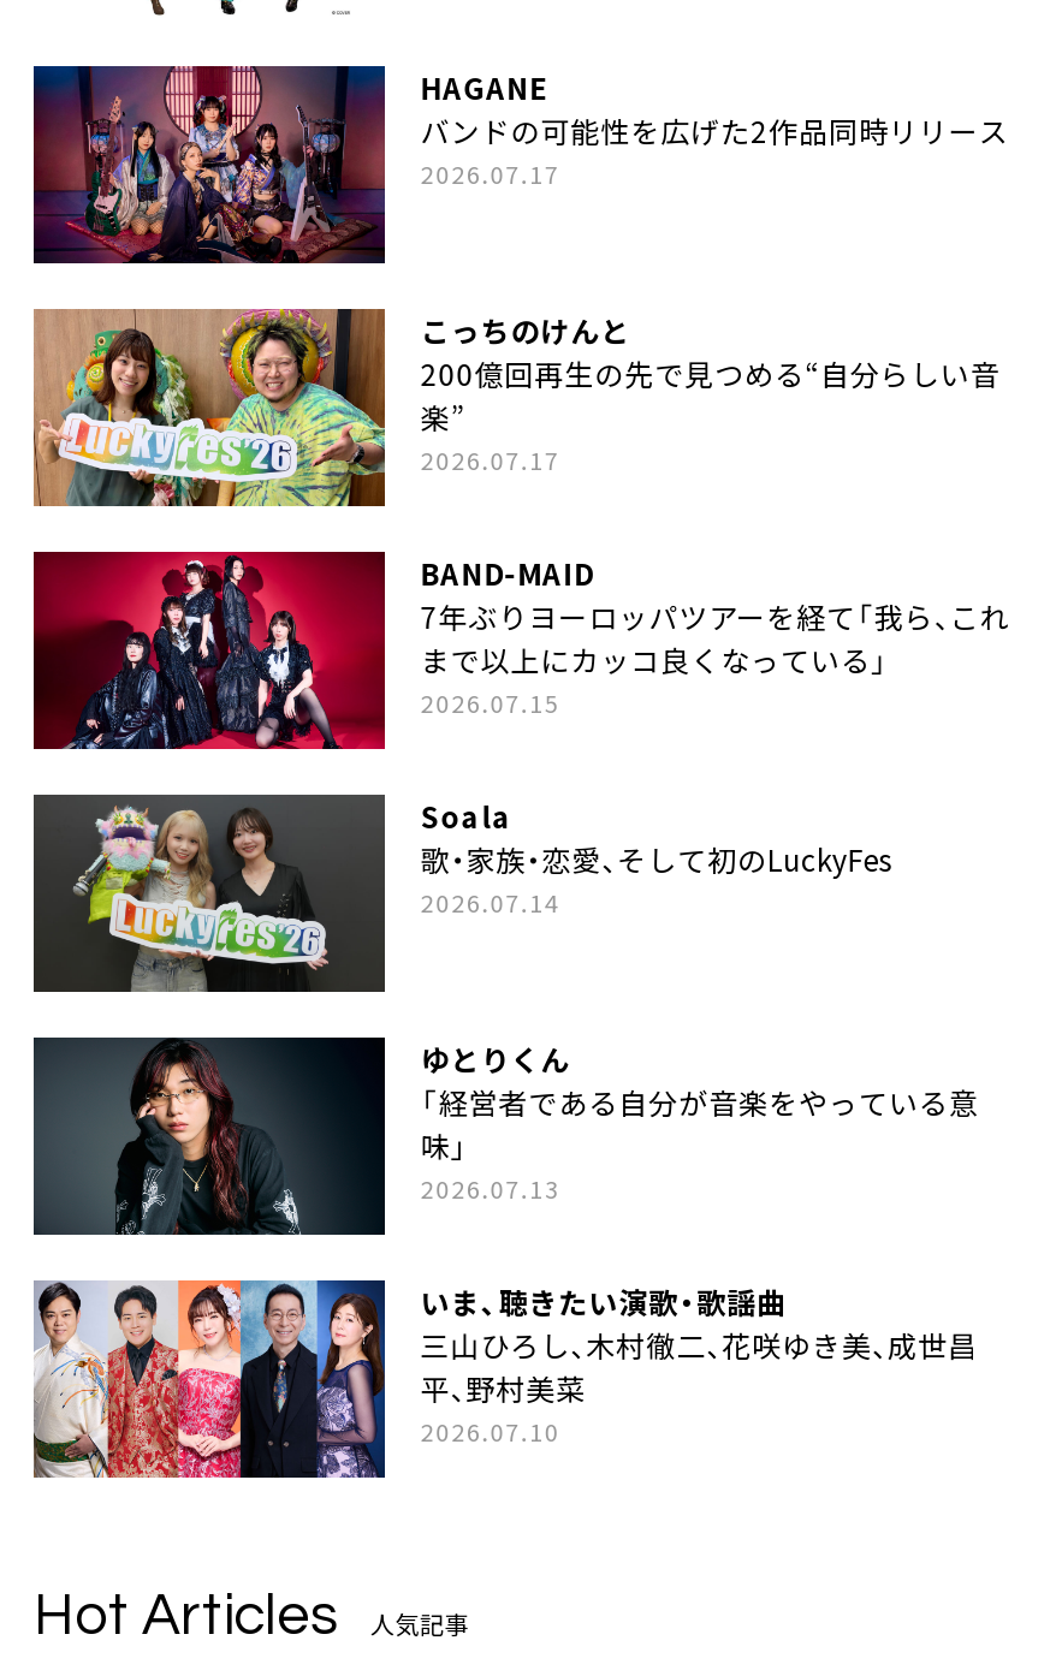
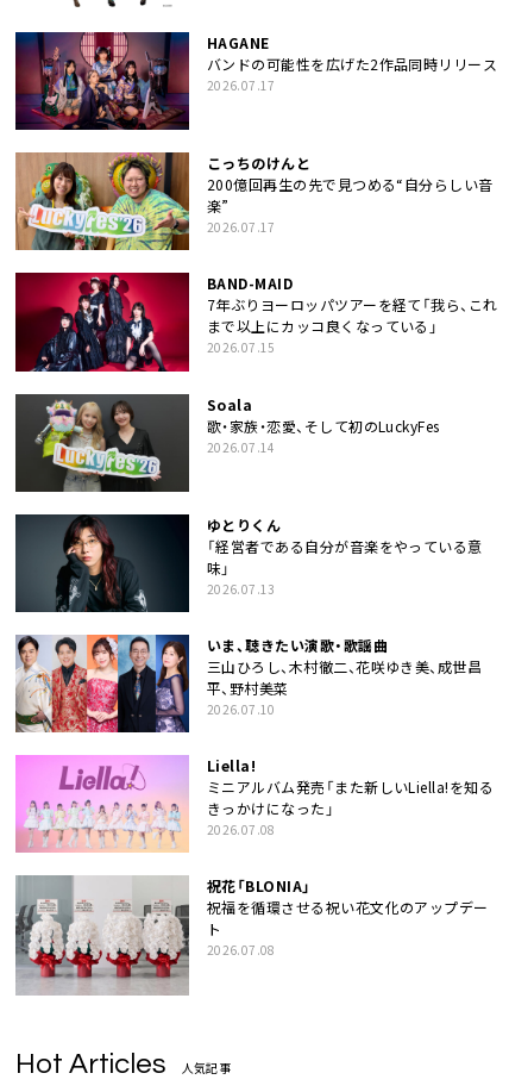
+ [image]
+ Liella!
+ ミニアルバム発売「また新しいLiella!を知る
+ きっかけになった」
+ 2026.07.08
+ 祝花「BLONIA」
+ 祝福を循環させる祝い花文化のアップデー
+ ト
+ 2026.07.08

+ [image]
